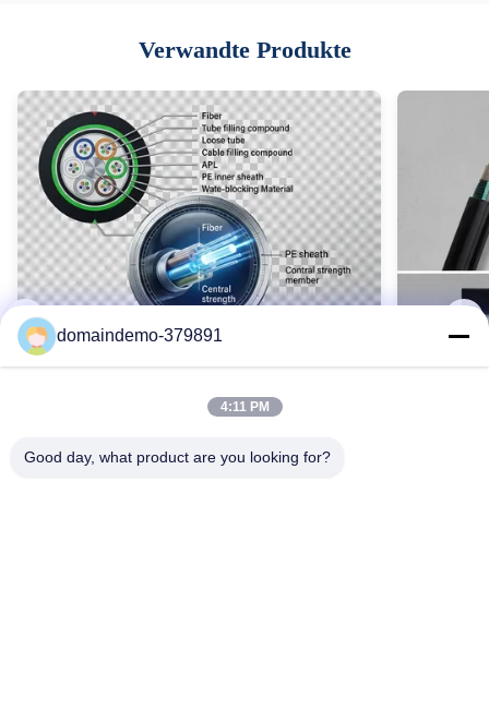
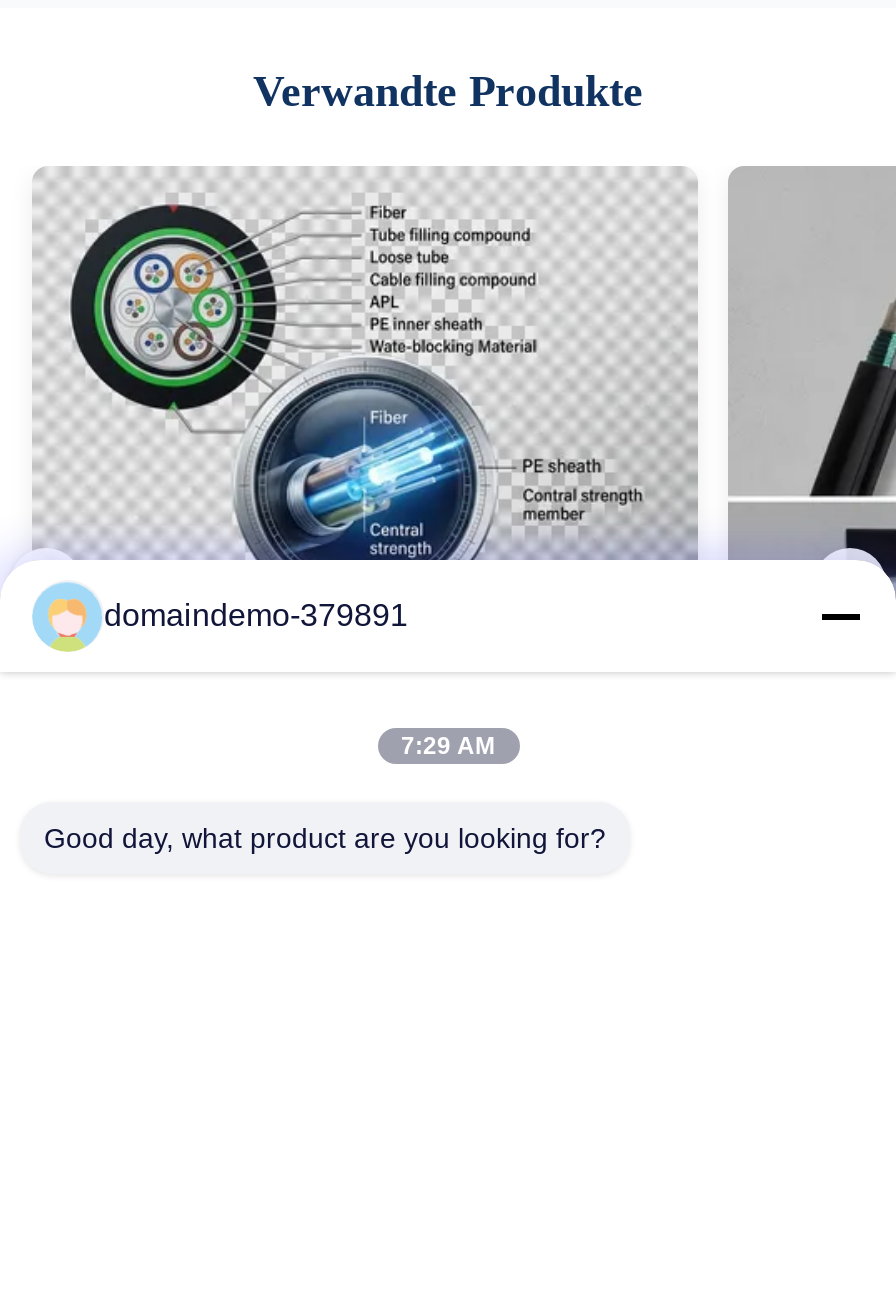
- 4:11 PM
+ 7:29 AM
